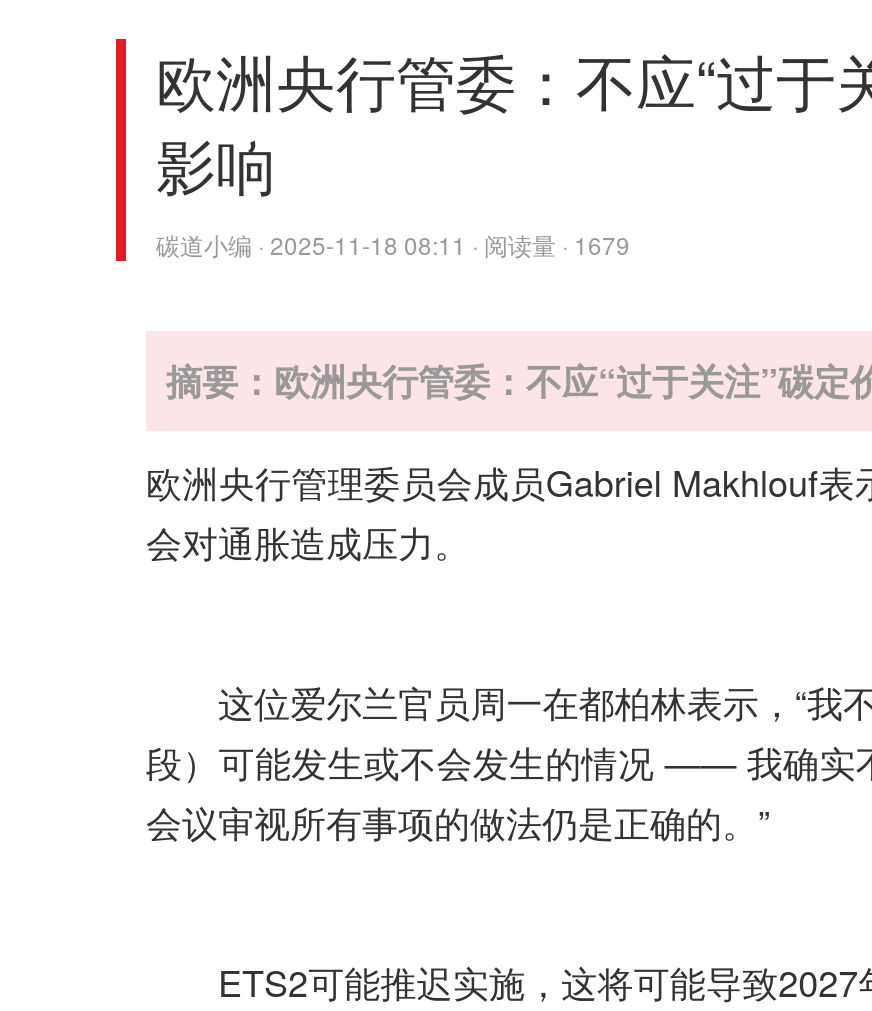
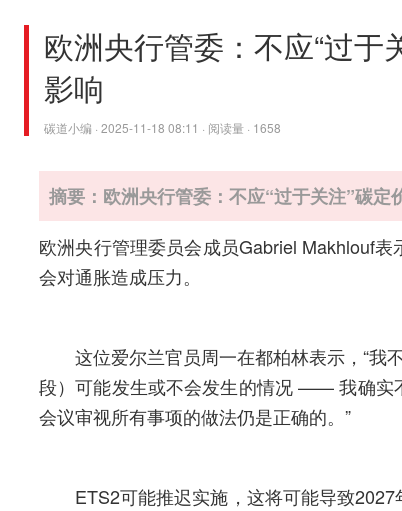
- 碳道小编 · 2025-11-18 08:11 · 阅读量 · 1679
+ 碳道小编 · 2025-11-18 08:11 · 阅读量 · 1658
